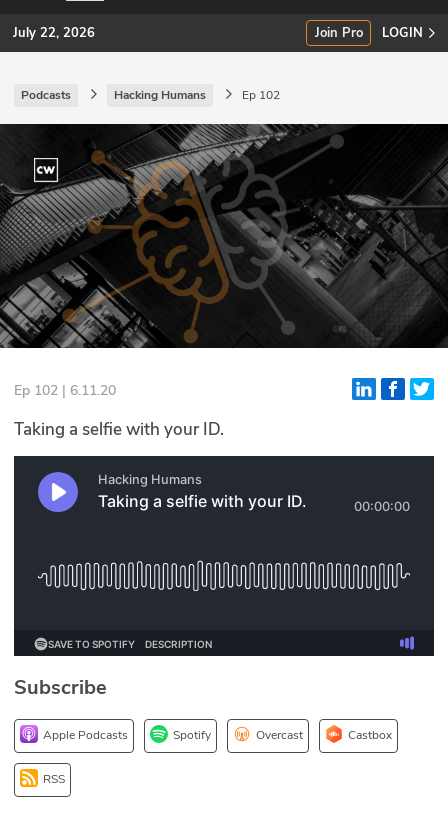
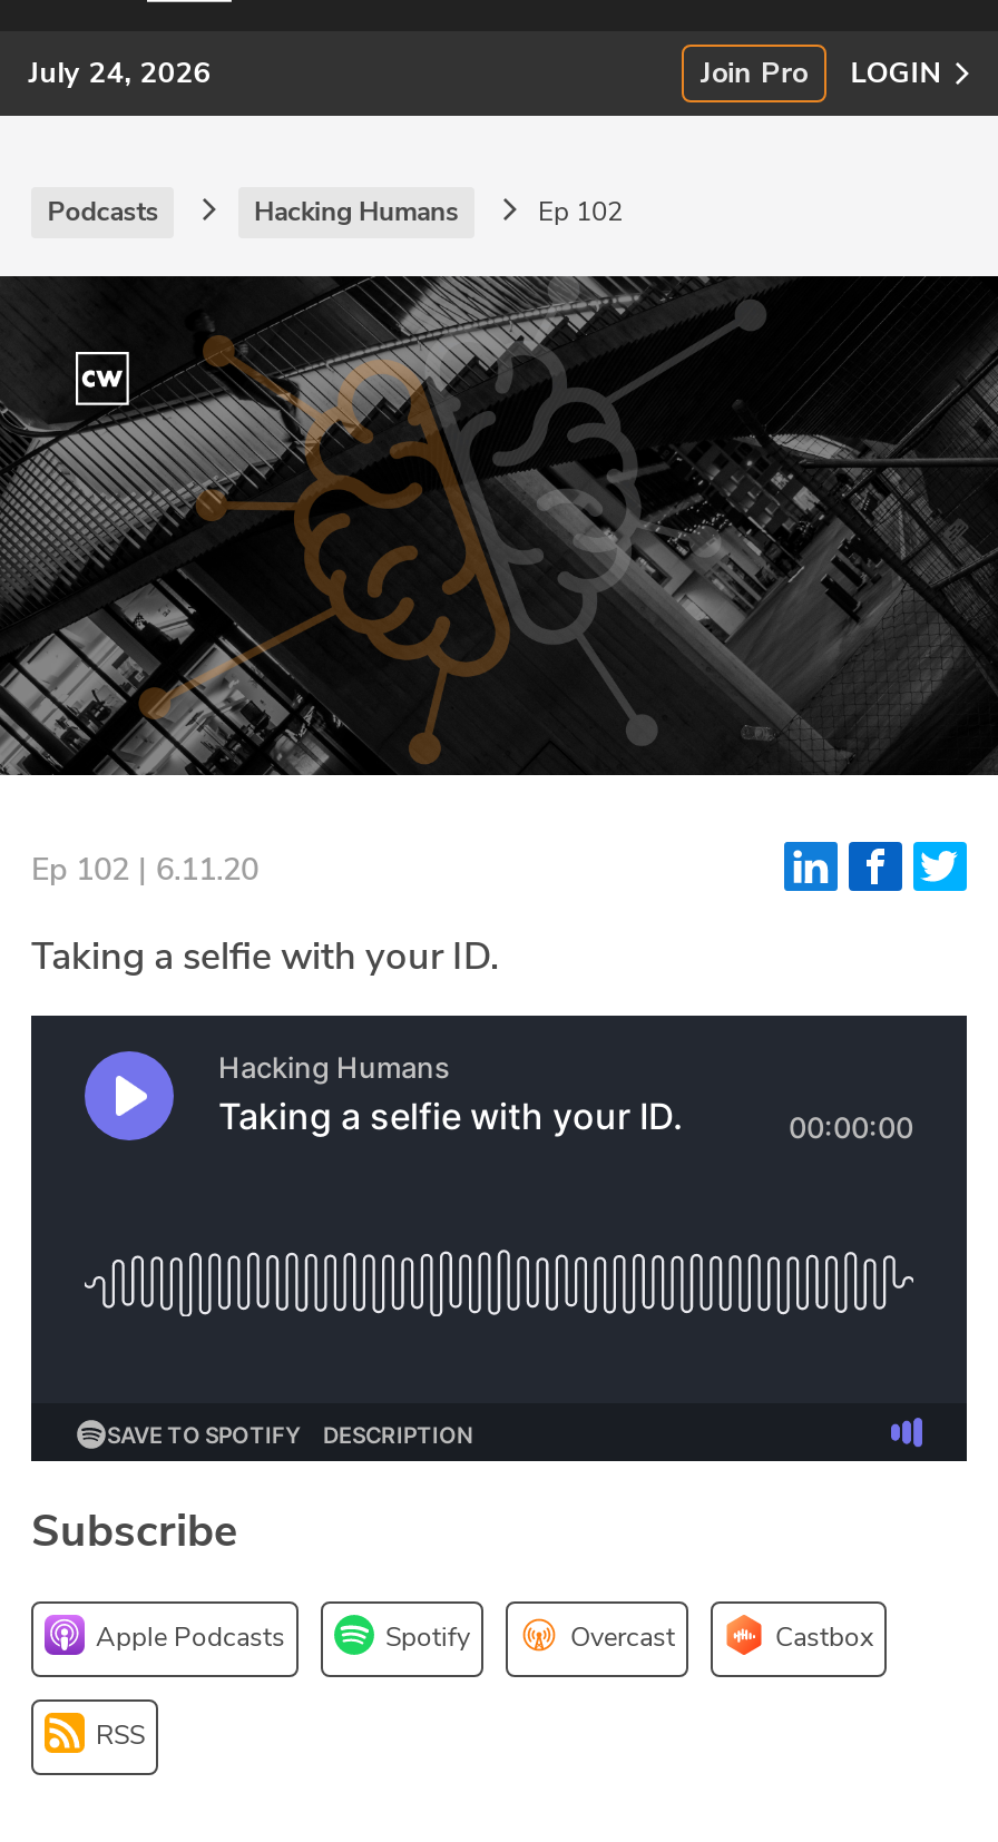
- July 22, 2026
+ July 24, 2026
